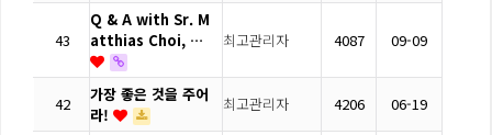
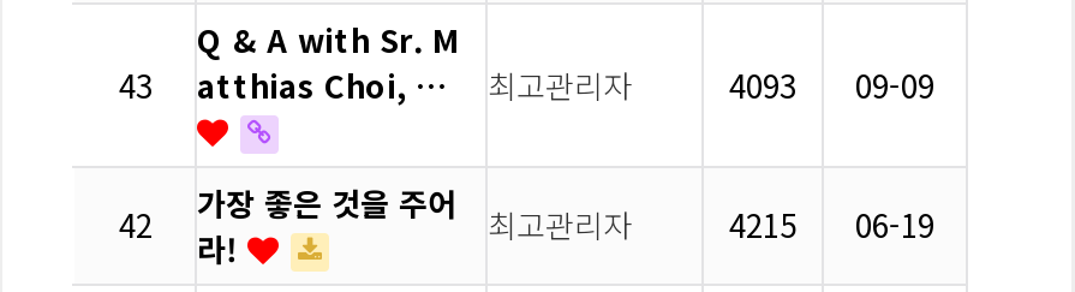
- 4087 09-09
+ 4093 09-09

- 4206 06-19
+ 4215 06-19
